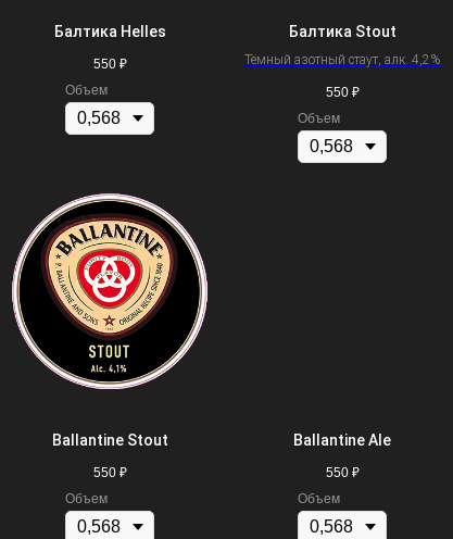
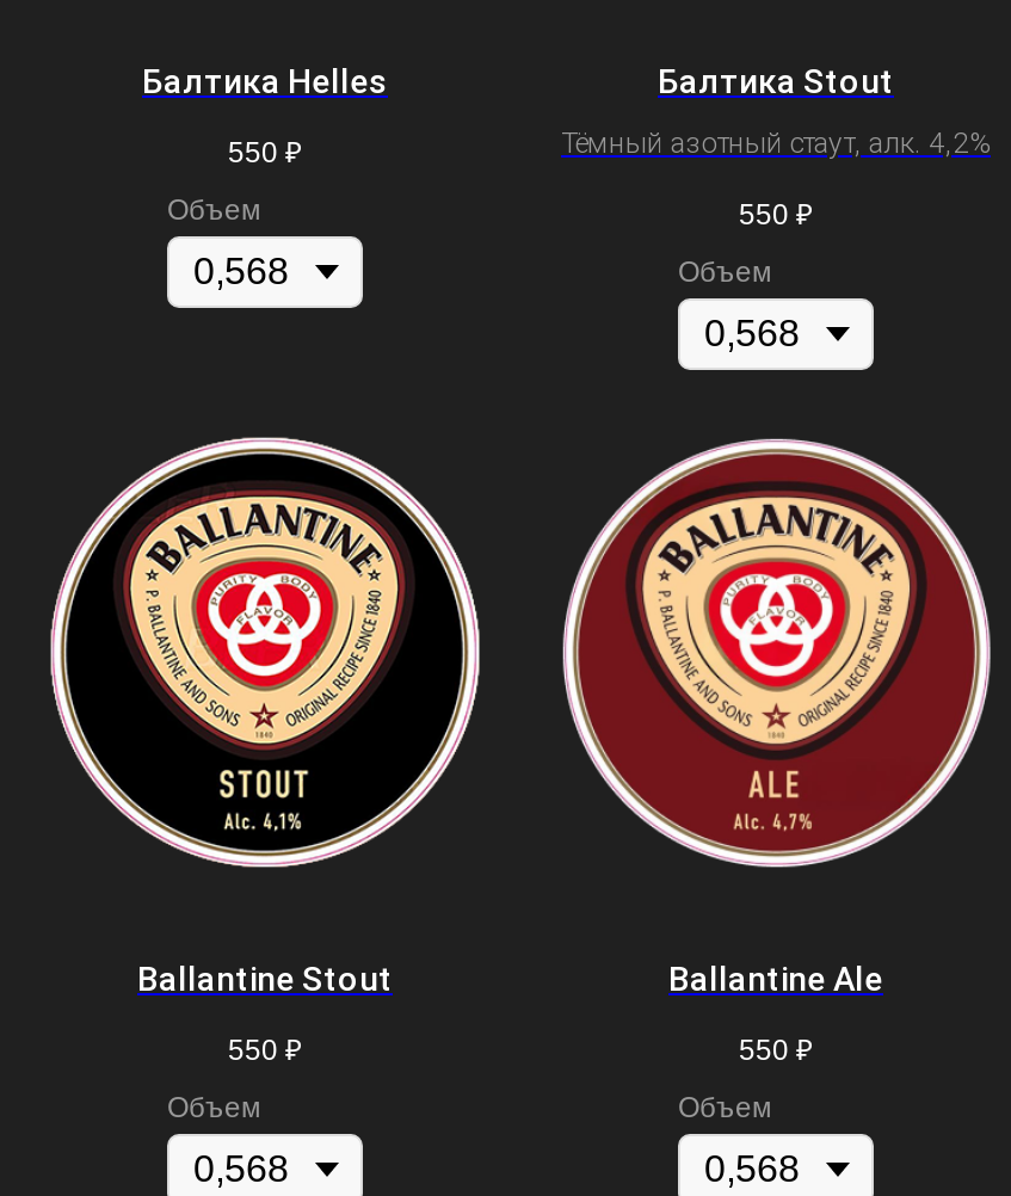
+ [image]
